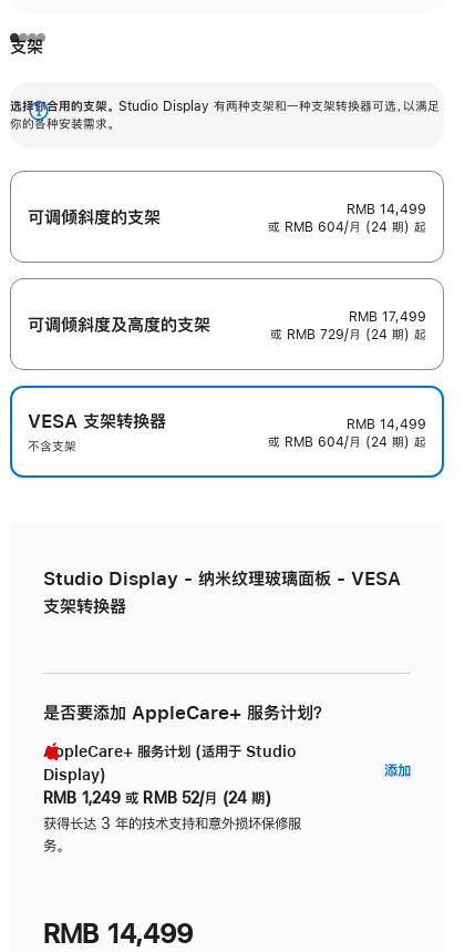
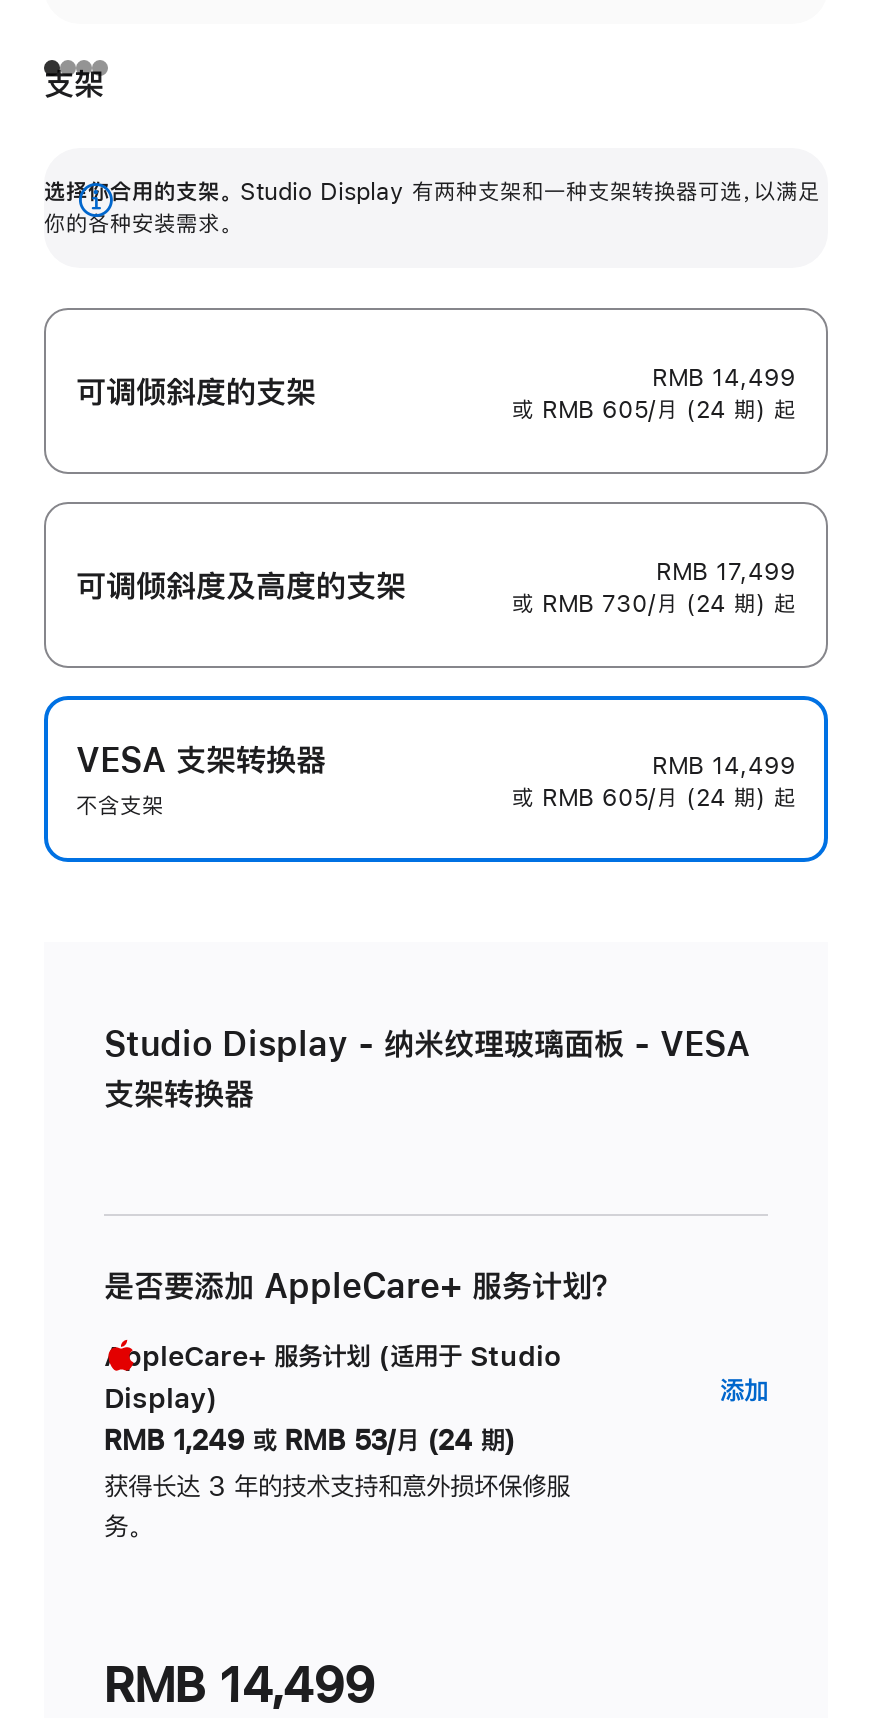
- 或 RMB 604/月 (24 期) 起
+ 或 RMB 605/月 (24 期) 起

- 或 RMB 729/月 (24 期) 起
+ 或 RMB 730/月 (24 期) 起

- 或 RMB 604/月 (24 期) 起
+ 或 RMB 605/月 (24 期) 起

- RMB 1,249 或 RMB 52/月 (24 期)
+ RMB 1,249 或 RMB 53/月 (24 期)
